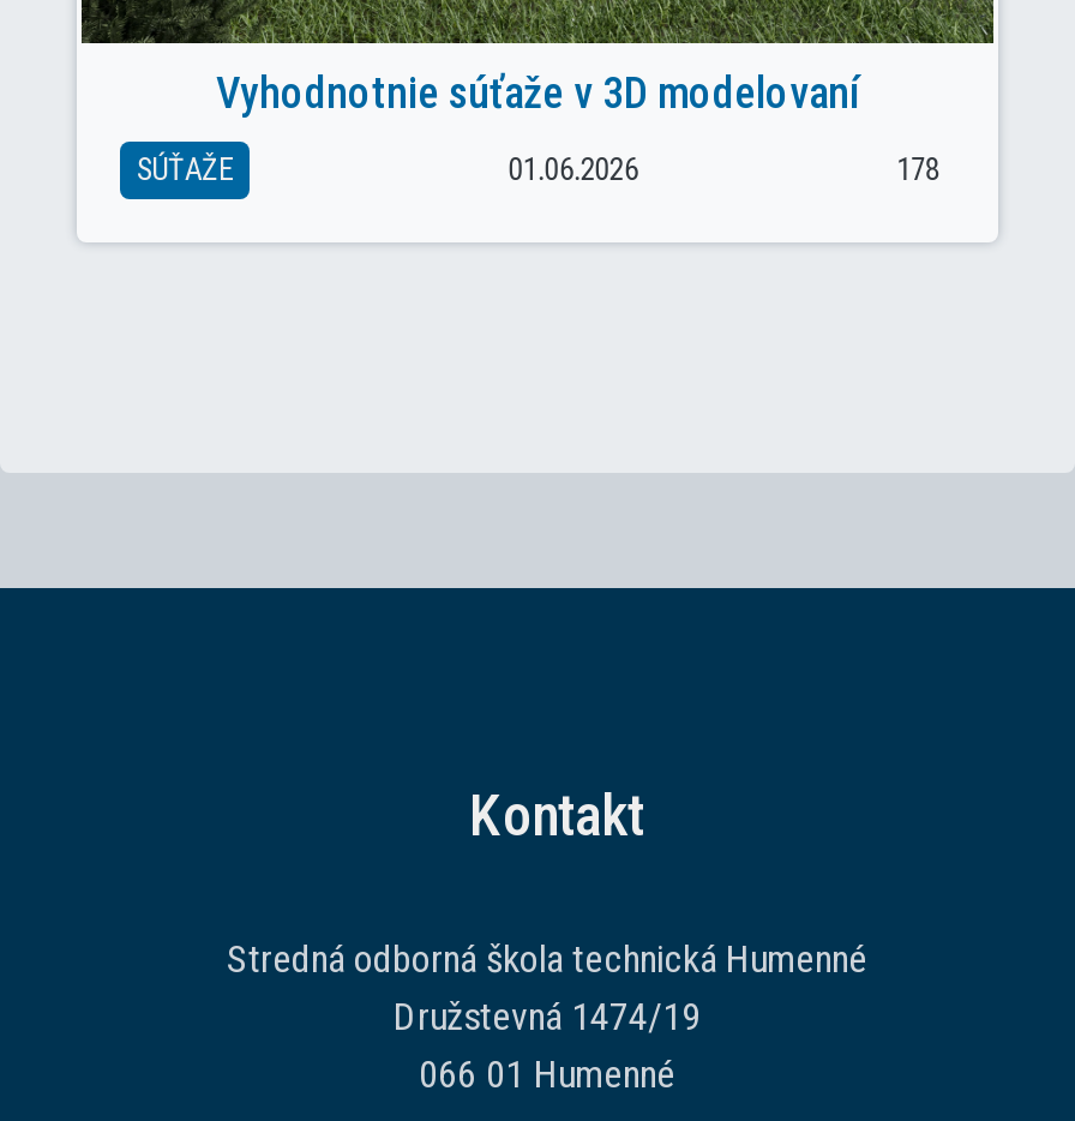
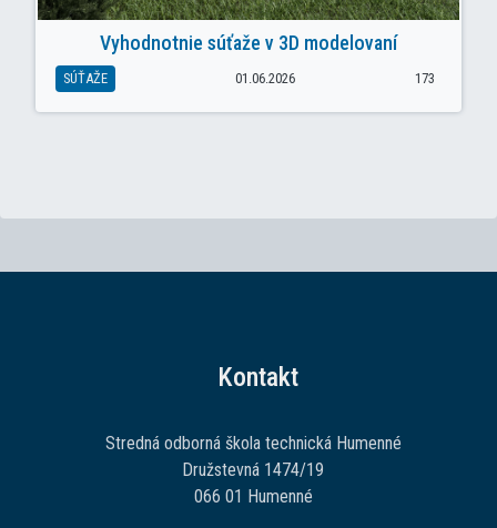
- 178
+ 173
